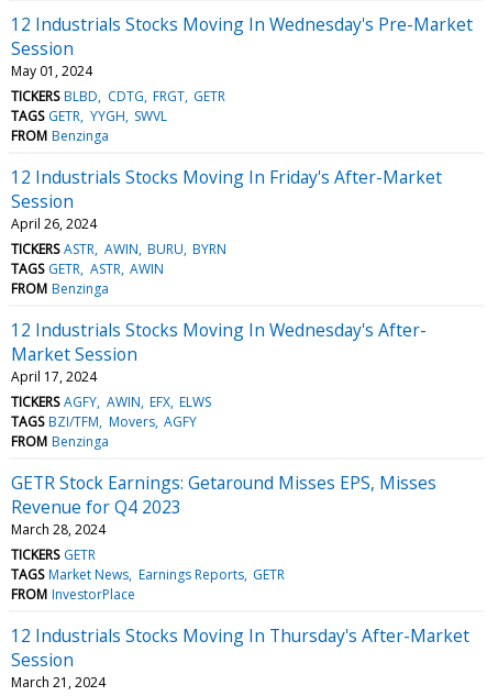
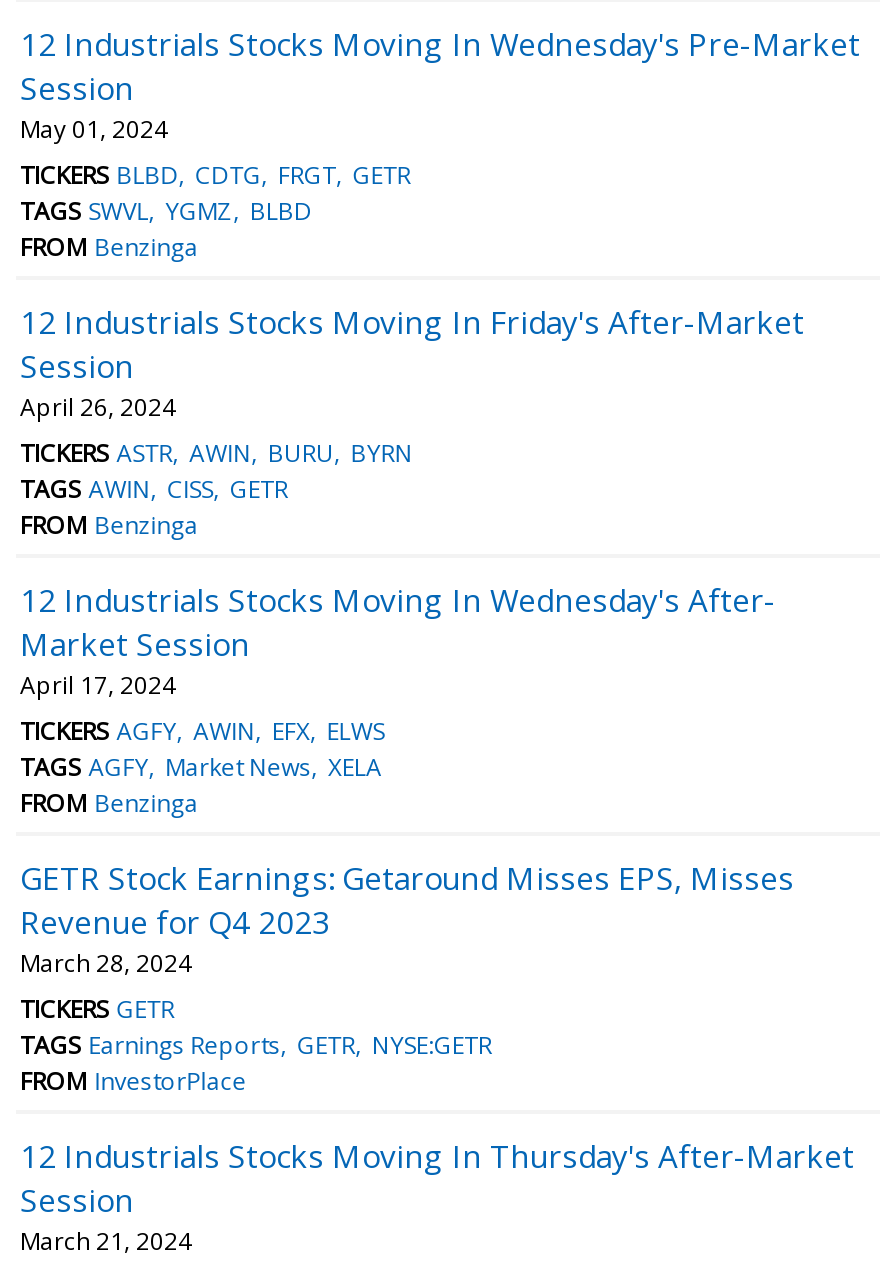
- TAGS GETR YYGH SWVL
+ TAGS SWVL YGMZ BLBD

- TAGS GETR ASTR AWIN
+ TAGS AWIN CISS GETR

- TAGS BZI/TFM Movers AGFY
+ TAGS AGFY Market News XELA

- TAGS Market News Earnings Reports GETR
+ TAGS Earnings Reports GETR NYSE:GETR
